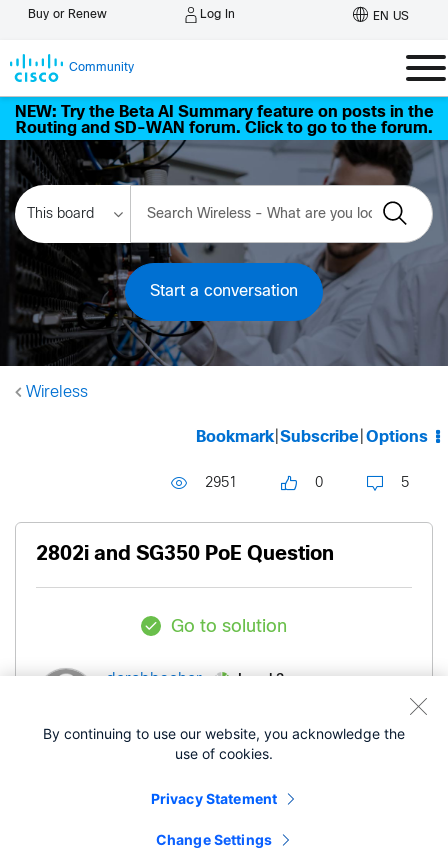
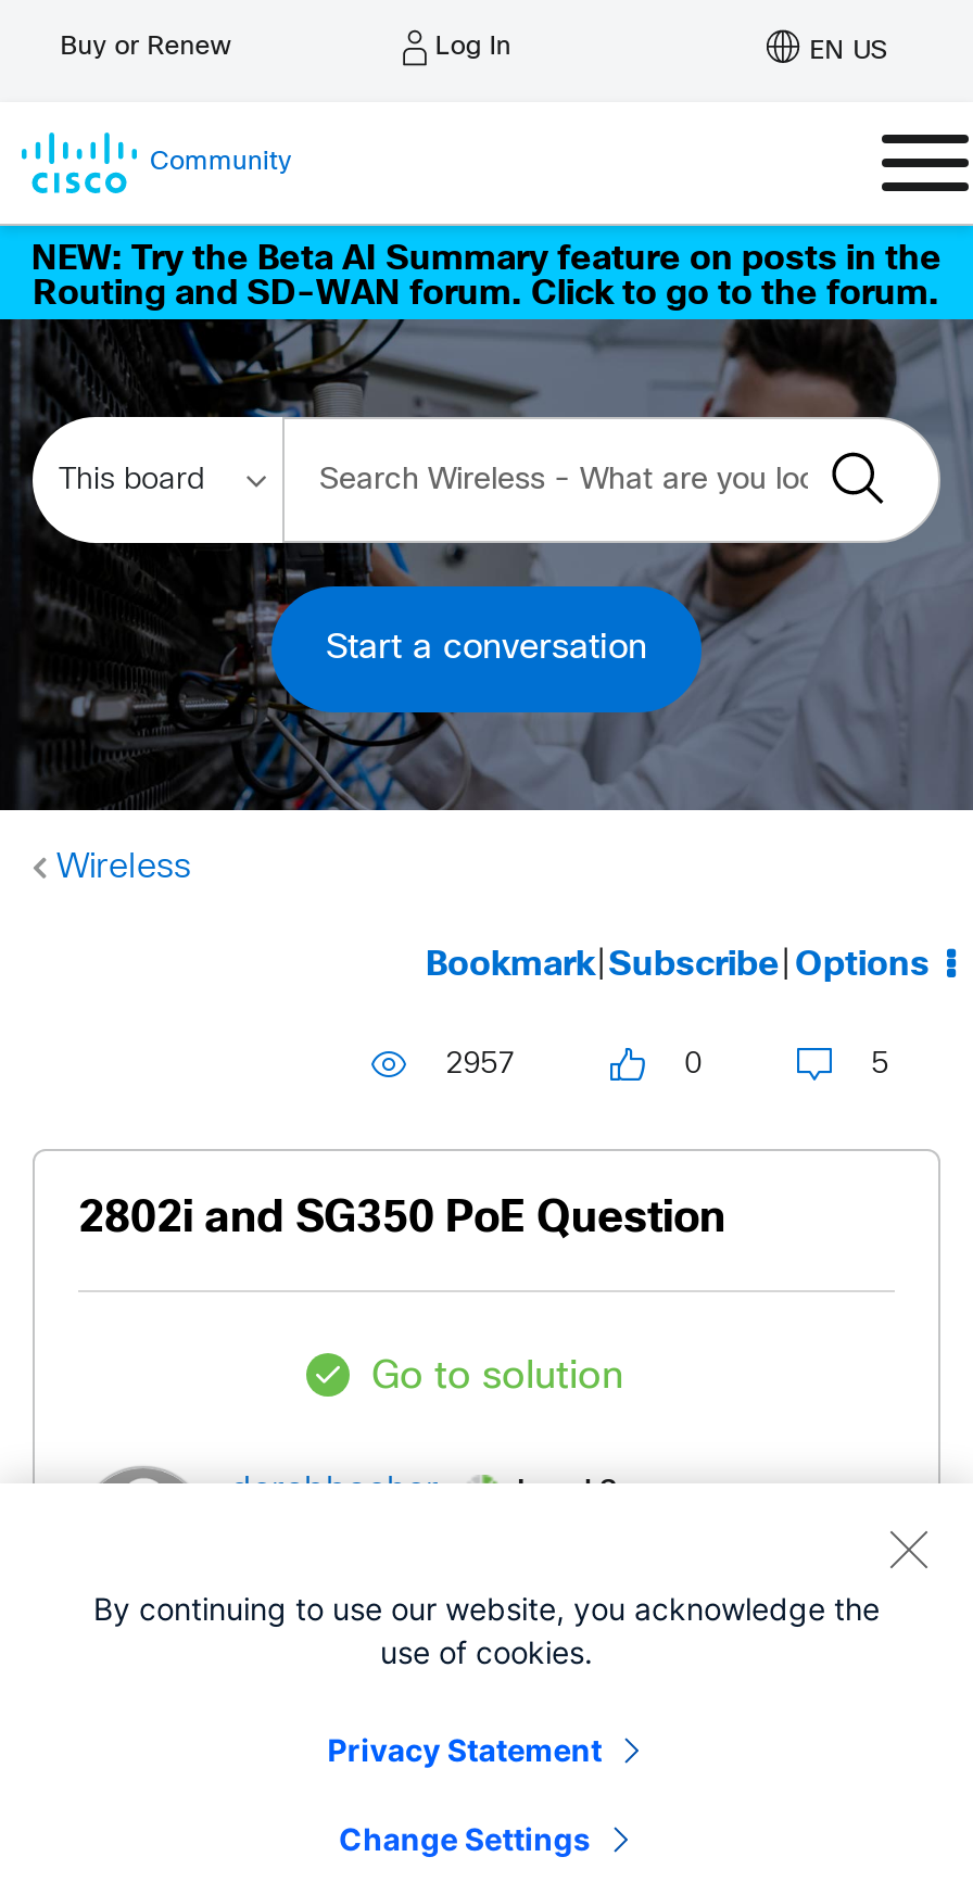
- 2951
+ 2957
